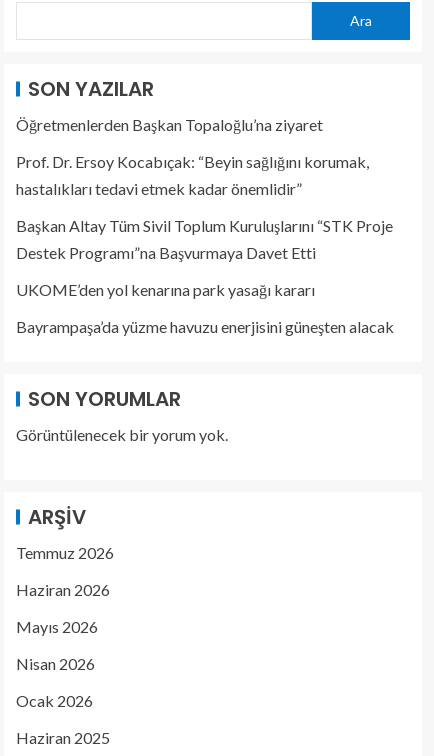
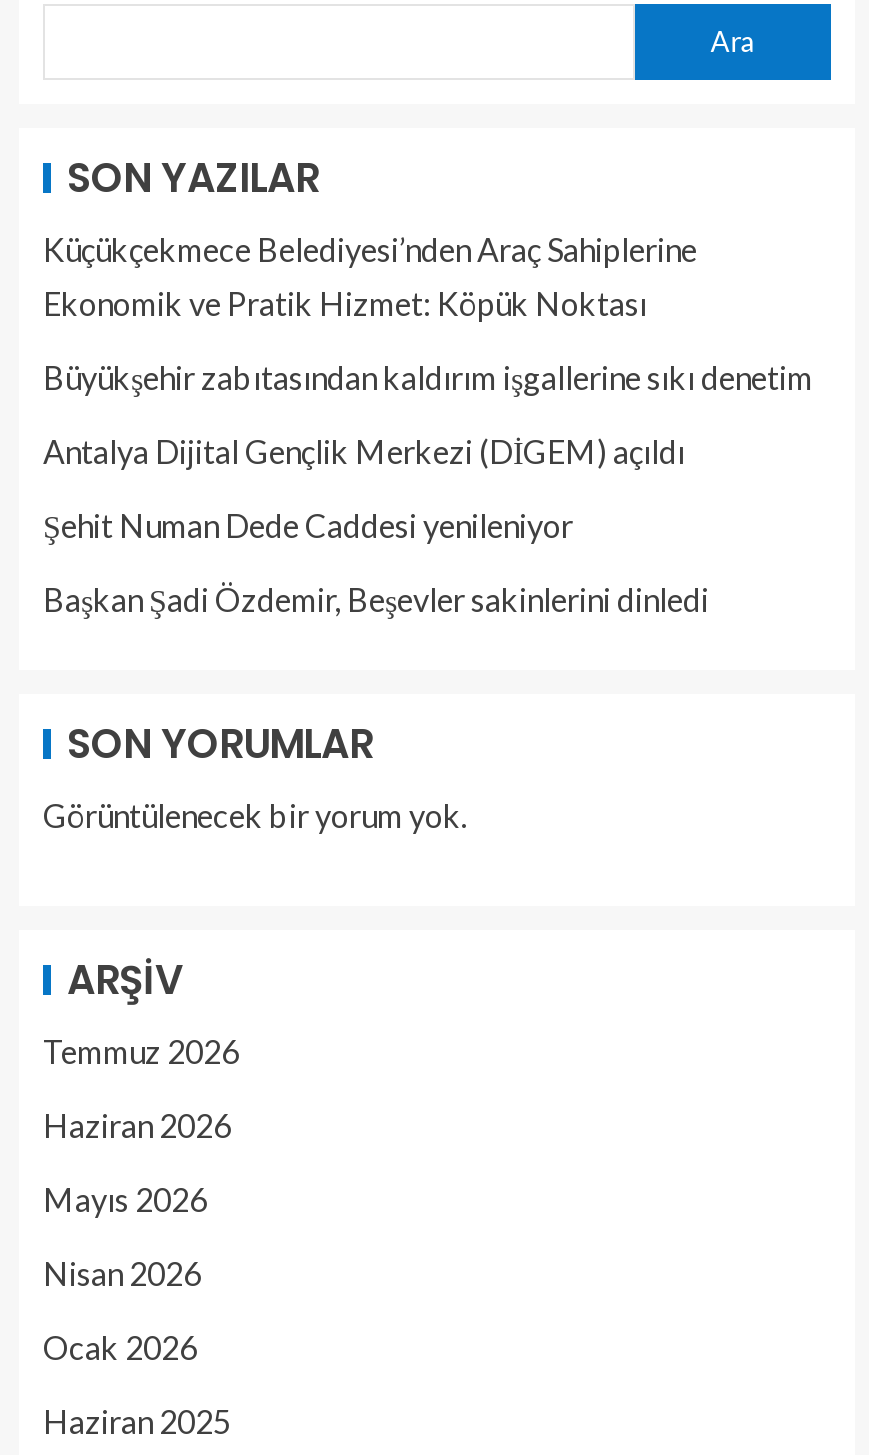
- Öğretmenlerden Başkan Topaloğlu’na ziyaret
+ Küçükçekmece Belediyesi’nden Araç Sahiplerine
+ Ekonomik ve Pratik Hizmet: Köpük Noktası

- Prof. Dr. Ersoy Kocabıçak: “Beyin sağlığını korumak,
- hastalıkları tedavi etmek kadar önemlidir”
+ Büyükşehir zabıtasından kaldırım işgallerine sıkı denetim

- Başkan Altay Tüm Sivil Toplum Kuruluşlarını “STK Proje
- Destek Programı”na Başvurmaya Davet Etti
+ Antalya Dijital Gençlik Merkezi (DİGEM) açıldı

- UKOME’den yol kenarına park yasağı kararı
+ Şehit Numan Dede Caddesi yenileniyor

- Bayrampaşa’da yüzme havuzu enerjisini güneşten alacak
+ Başkan Şadi Özdemir, Beşevler sakinlerini dinledi
